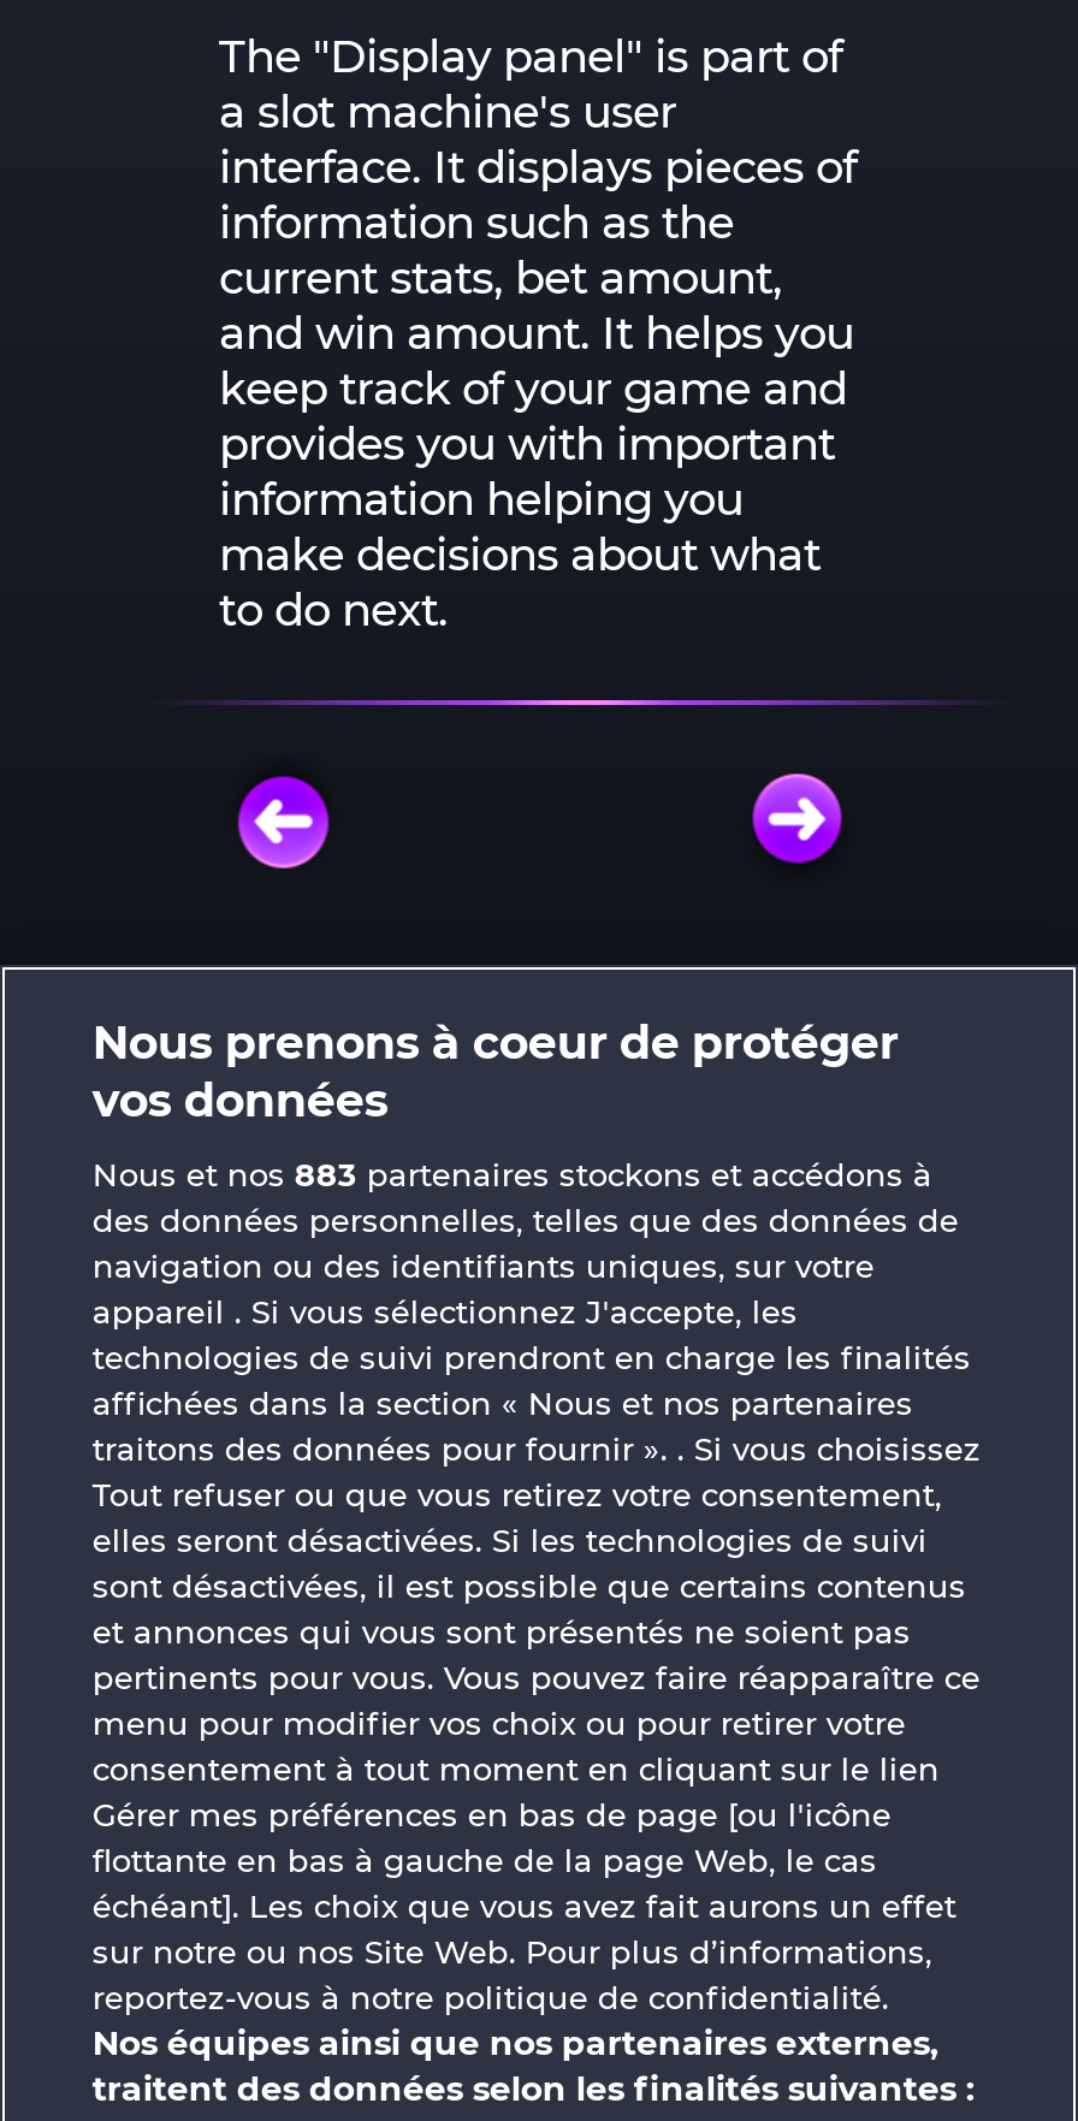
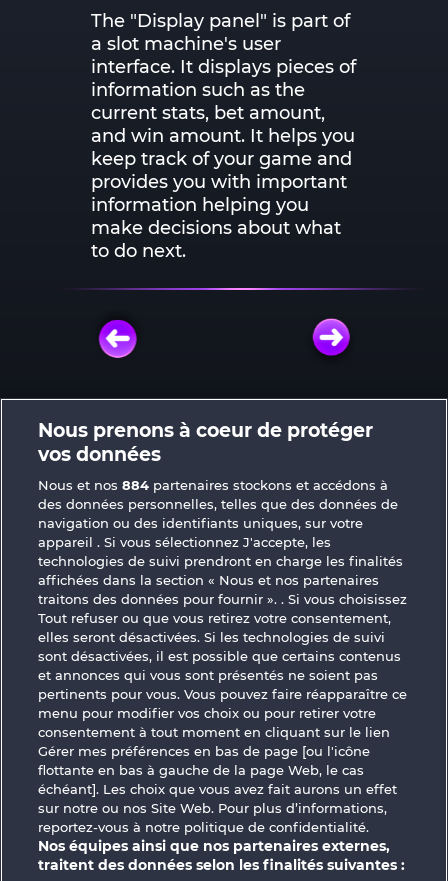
- Nous et nos 883 partenaires stockons et accédons à
+ Nous et nos 884 partenaires stockons et accédons à
